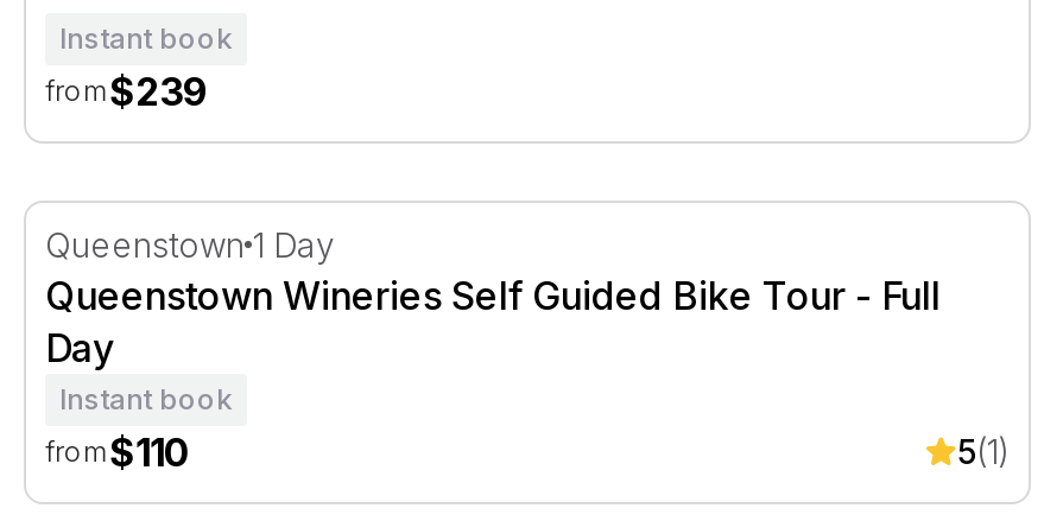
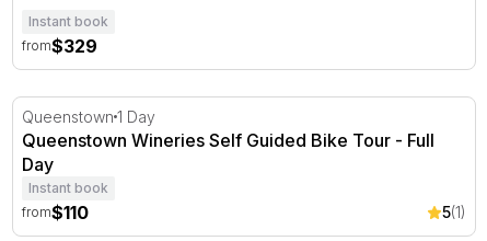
- from$239
+ from$329
